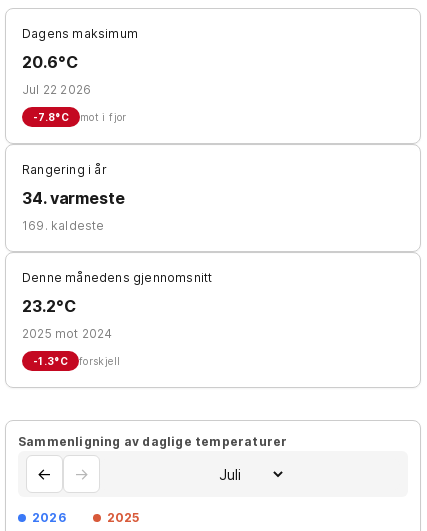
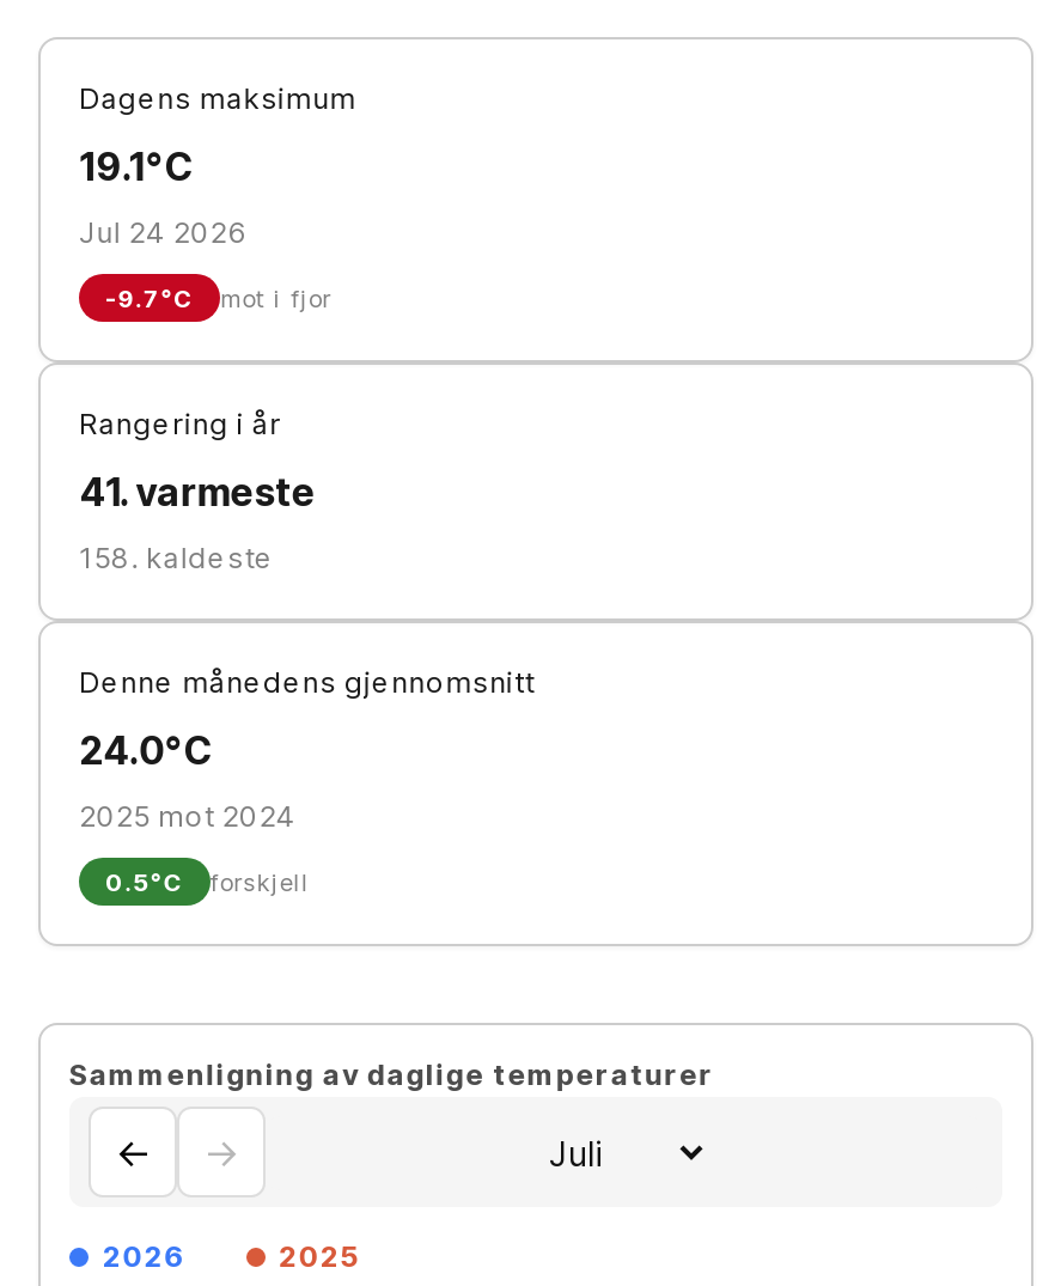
- 20.6°C
+ 19.1°C

- Jul 22 2026
+ Jul 24 2026

- -7.8°C mot i fjor
+ -9.7°C mot i fjor

- 34. varmeste
+ 41. varmeste

- 169. kaldeste
+ 158. kaldeste

- 23.2°C
+ 24.0°C

- -1.3°C forskjell
+ 0.5°C forskjell
